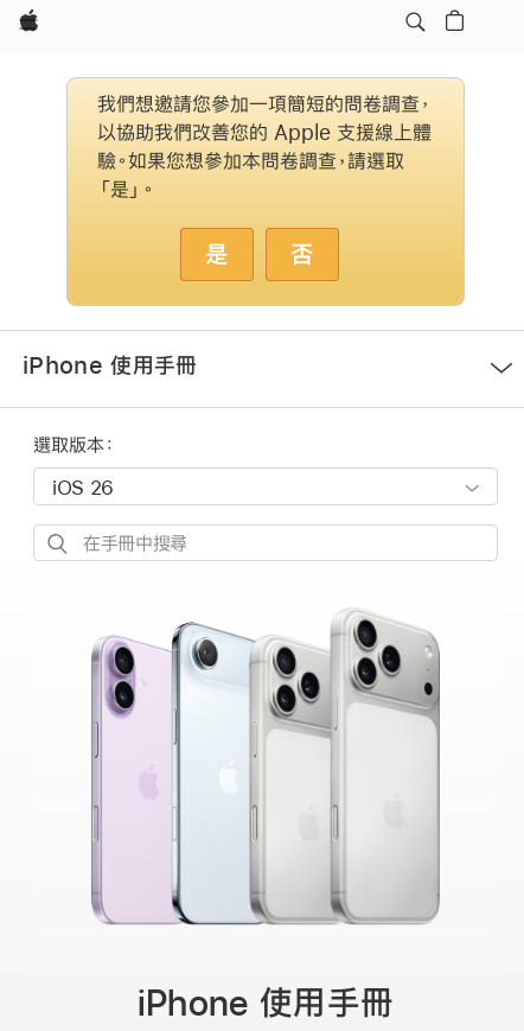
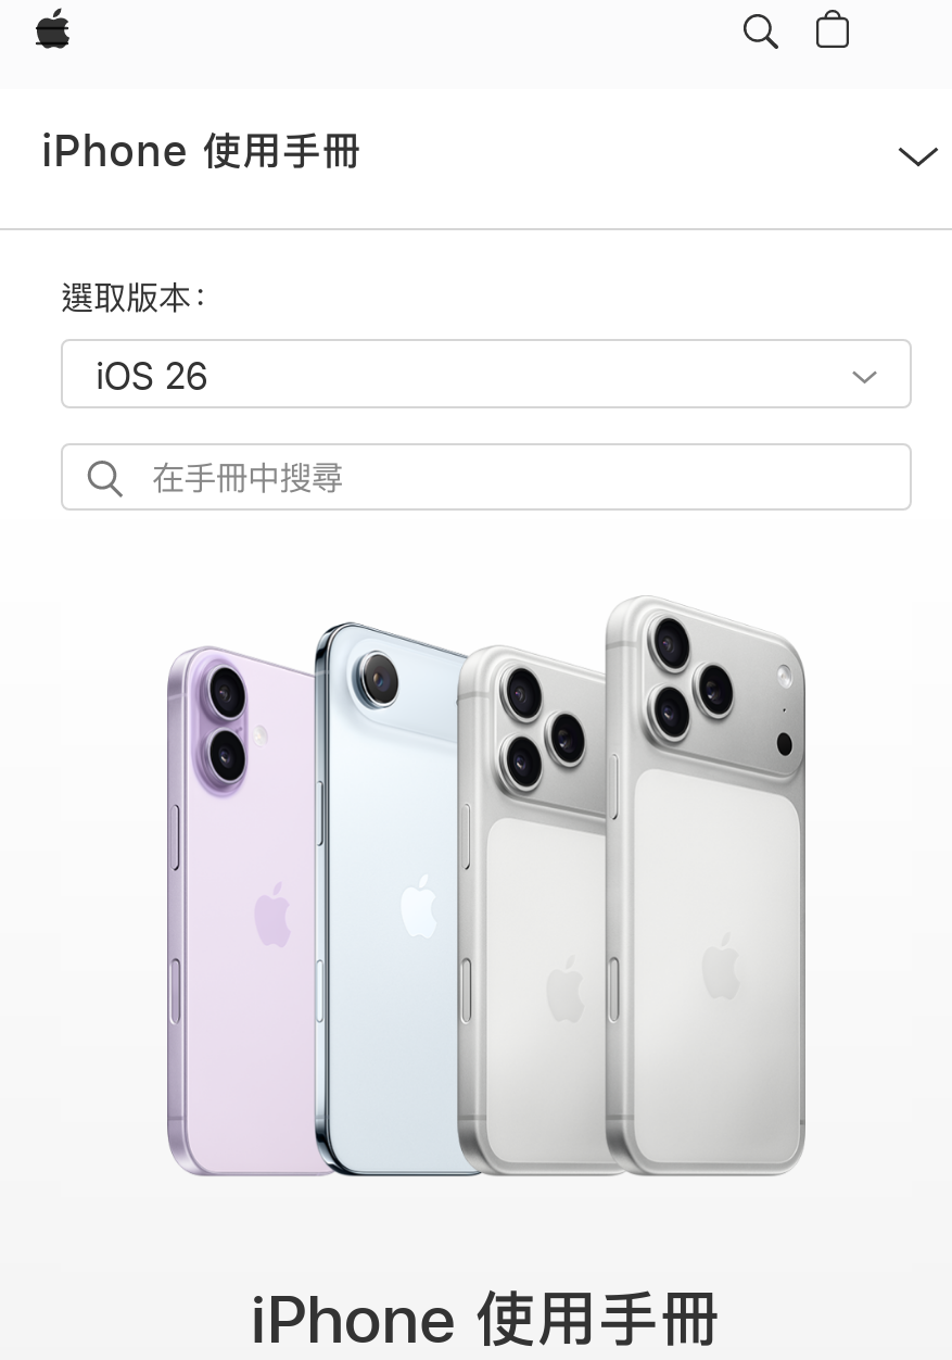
- [image]
- 我們想邀請您參加一項簡短的問卷調查，
- 以協助我們改善您的 Apple 支援線上體
- 驗。如果您想參加本問卷調查，請選取
- 「是」。
- 是
- 否
